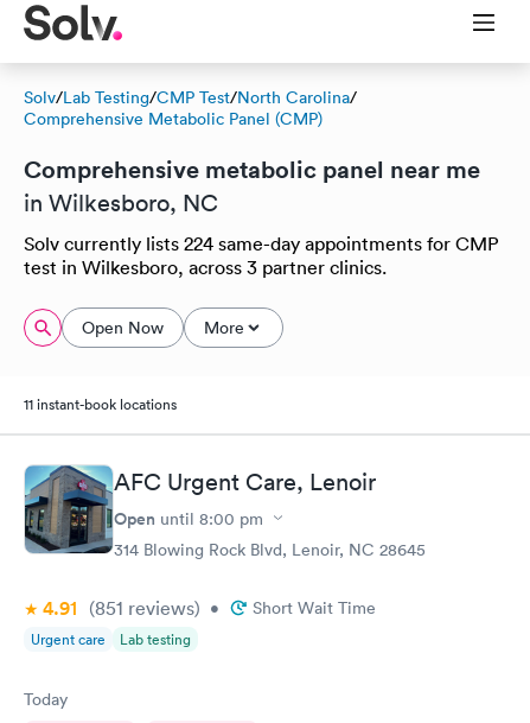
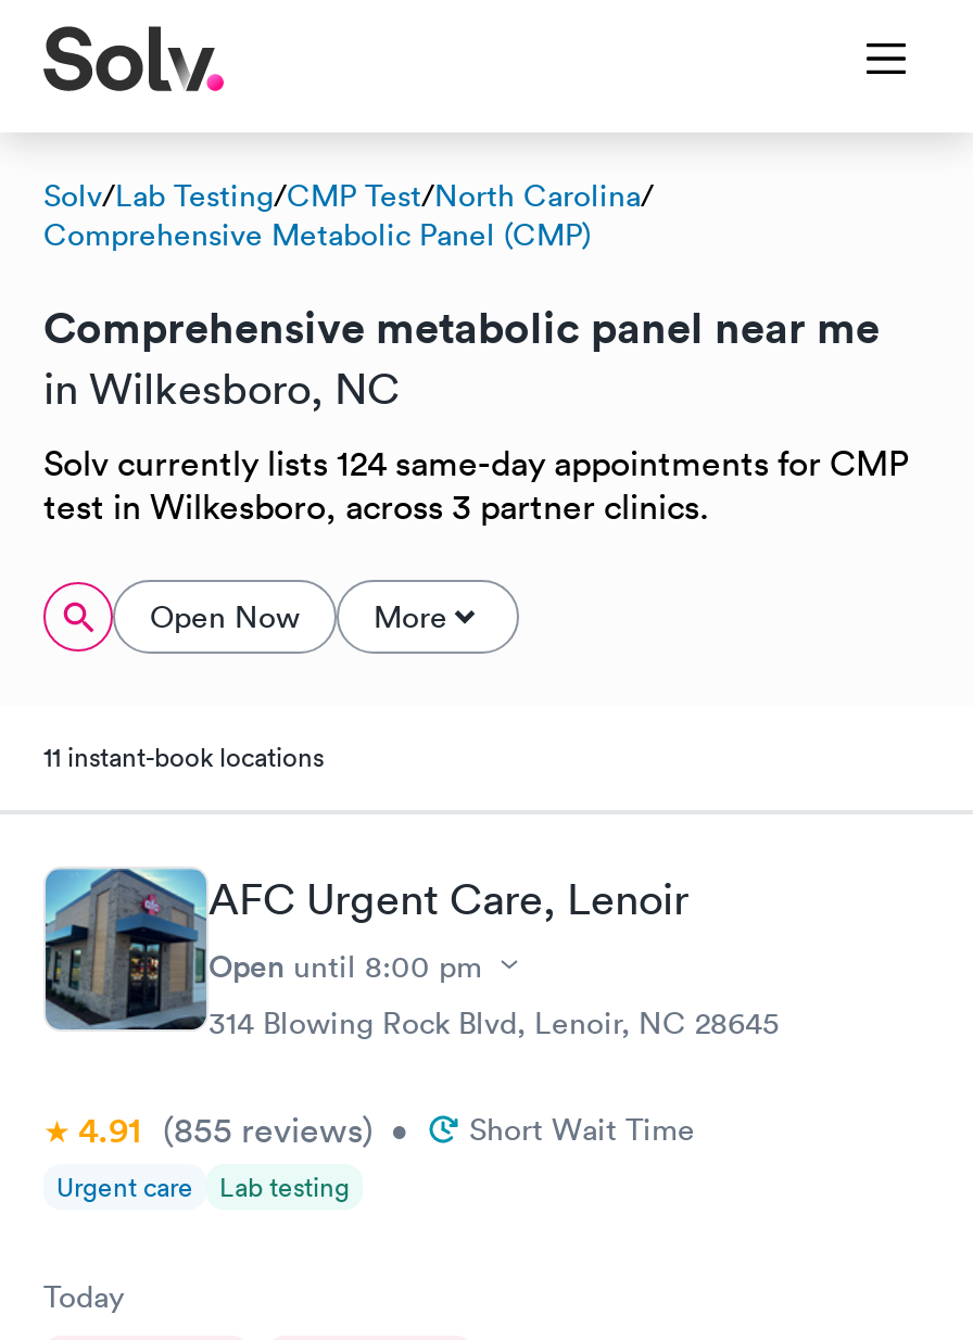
- Solv currently lists 224 same-day appointments for CMP
+ Solv currently lists 124 same-day appointments for CMP

- 4.91 (851 reviews) • Short Wait Time
+ 4.91 (855 reviews) • Short Wait Time
